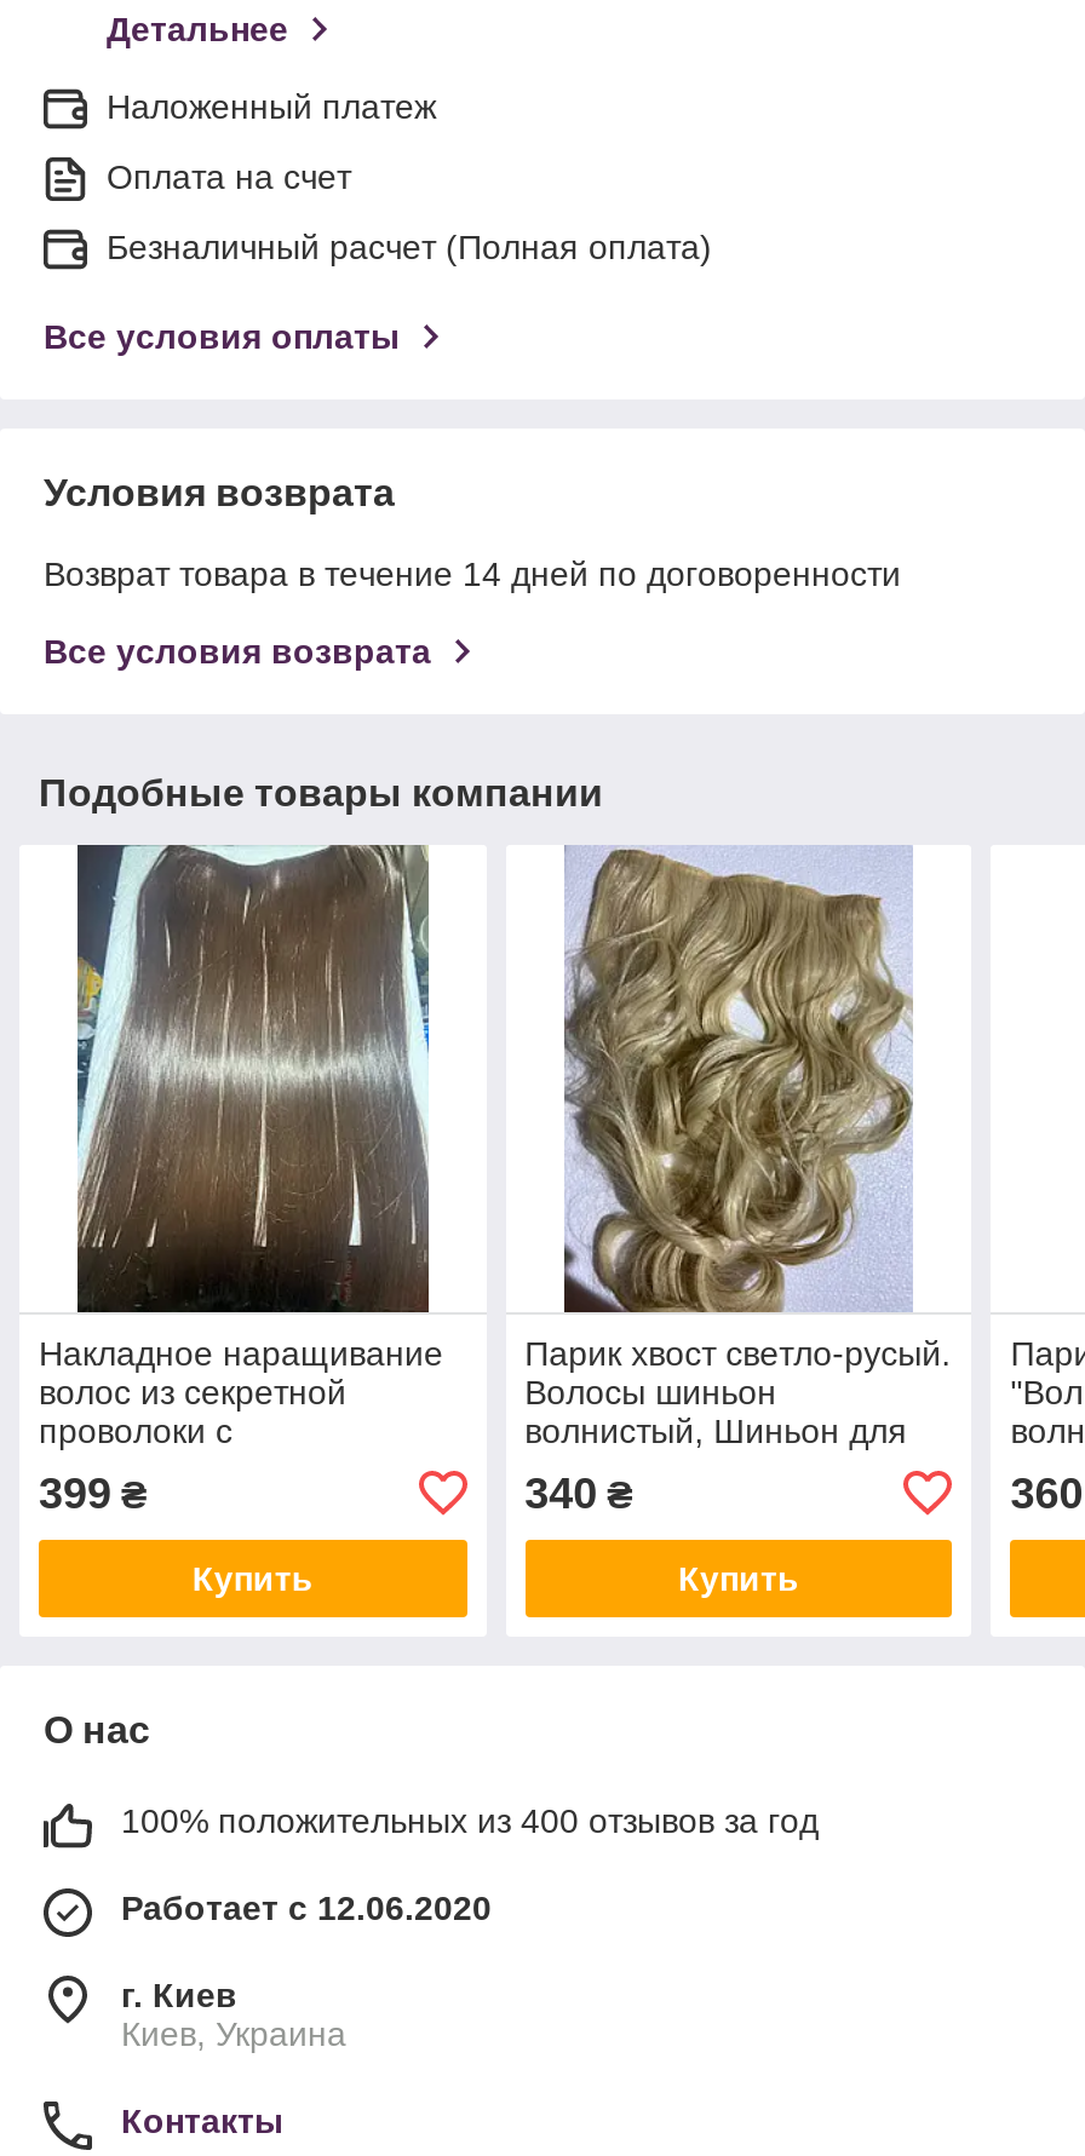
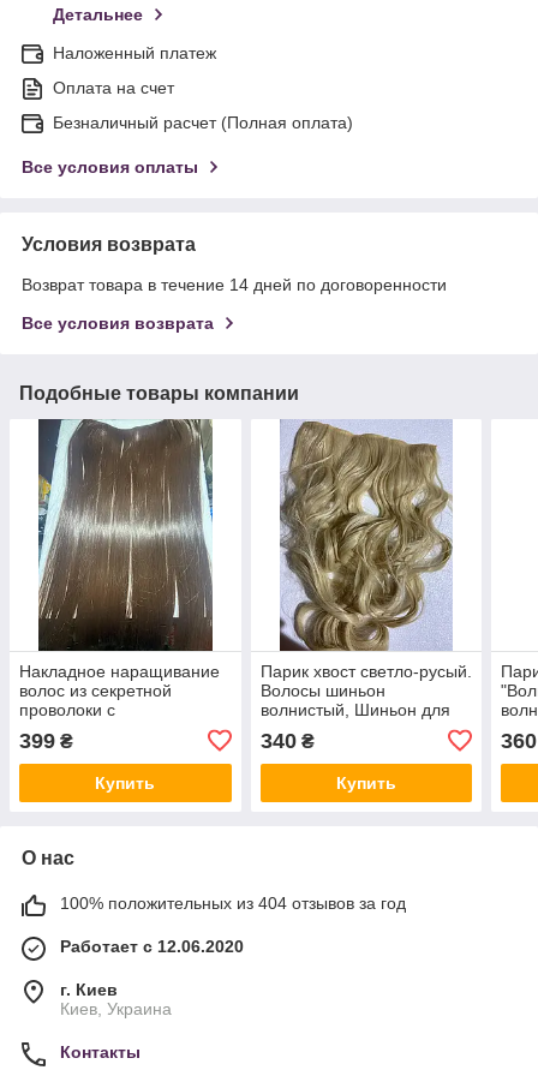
- 100% положительных из 400 отзывов за год
+ 100% положительных из 404 отзывов за год
